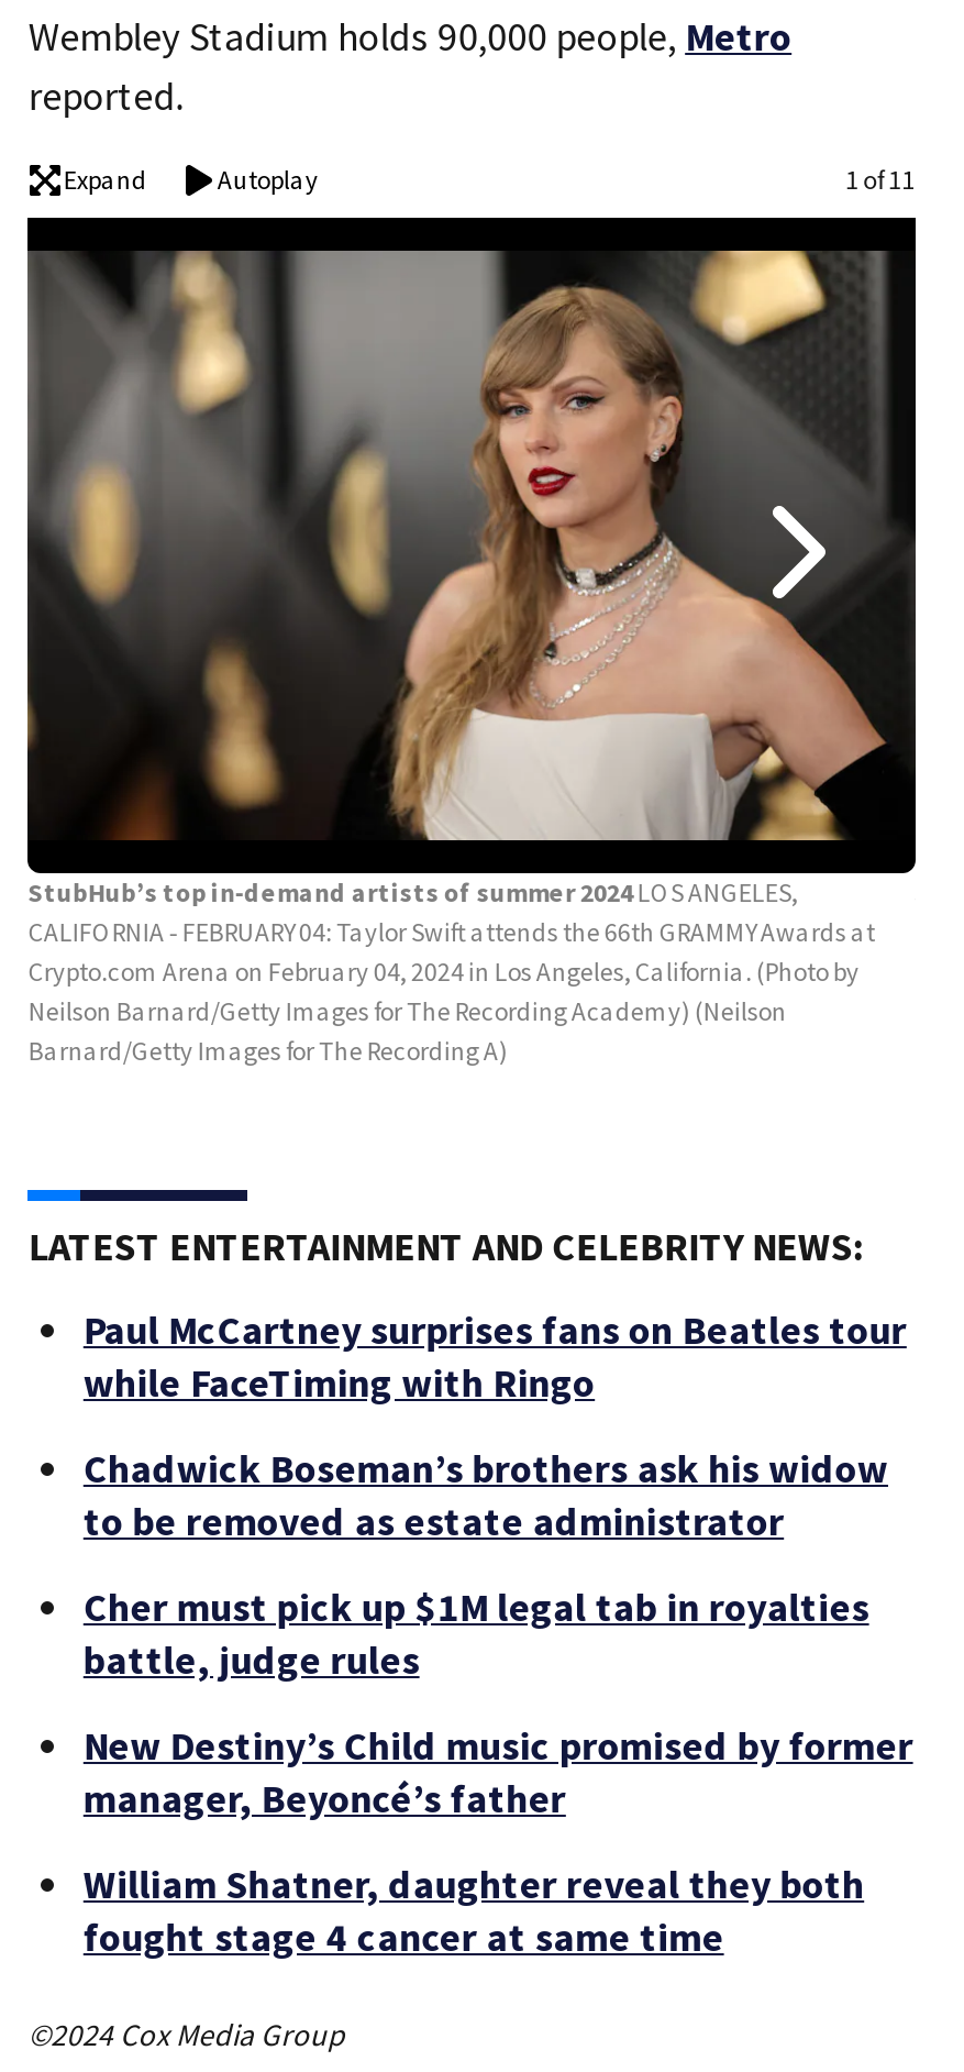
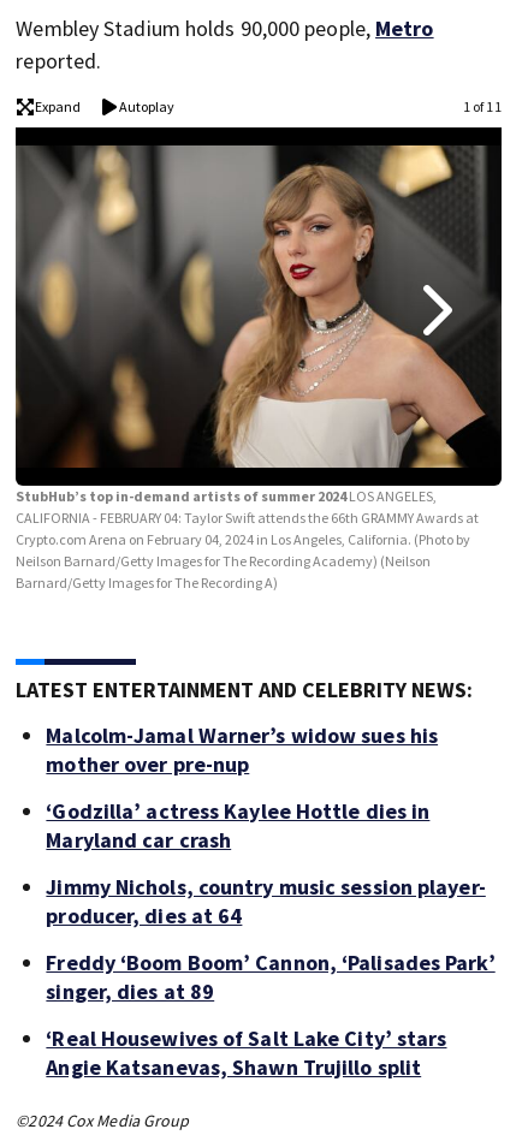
- Paul McCartney surprises fans on Beatles tour
- while FaceTiming with Ringo
+ Malcolm-Jamal Warner’s widow sues his
+ mother over pre-nup

- Chadwick Boseman’s brothers ask his widow
- to be removed as estate administrator
+ ‘Godzilla’ actress Kaylee Hottle dies in
+ Maryland car crash

- Cher must pick up $1M legal tab in royalties
- battle, judge rules
+ Jimmy Nichols, country music session player-
+ producer, dies at 64

- New Destiny’s Child music promised by former
- manager, Beyoncé’s father
+ Freddy ‘Boom Boom’ Cannon, ‘Palisades Park’
+ singer, dies at 89

- William Shatner, daughter reveal they both
- fought stage 4 cancer at same time
+ ‘Real Housewives of Salt Lake City’ stars
+ Angie Katsanevas, Shawn Trujillo split
